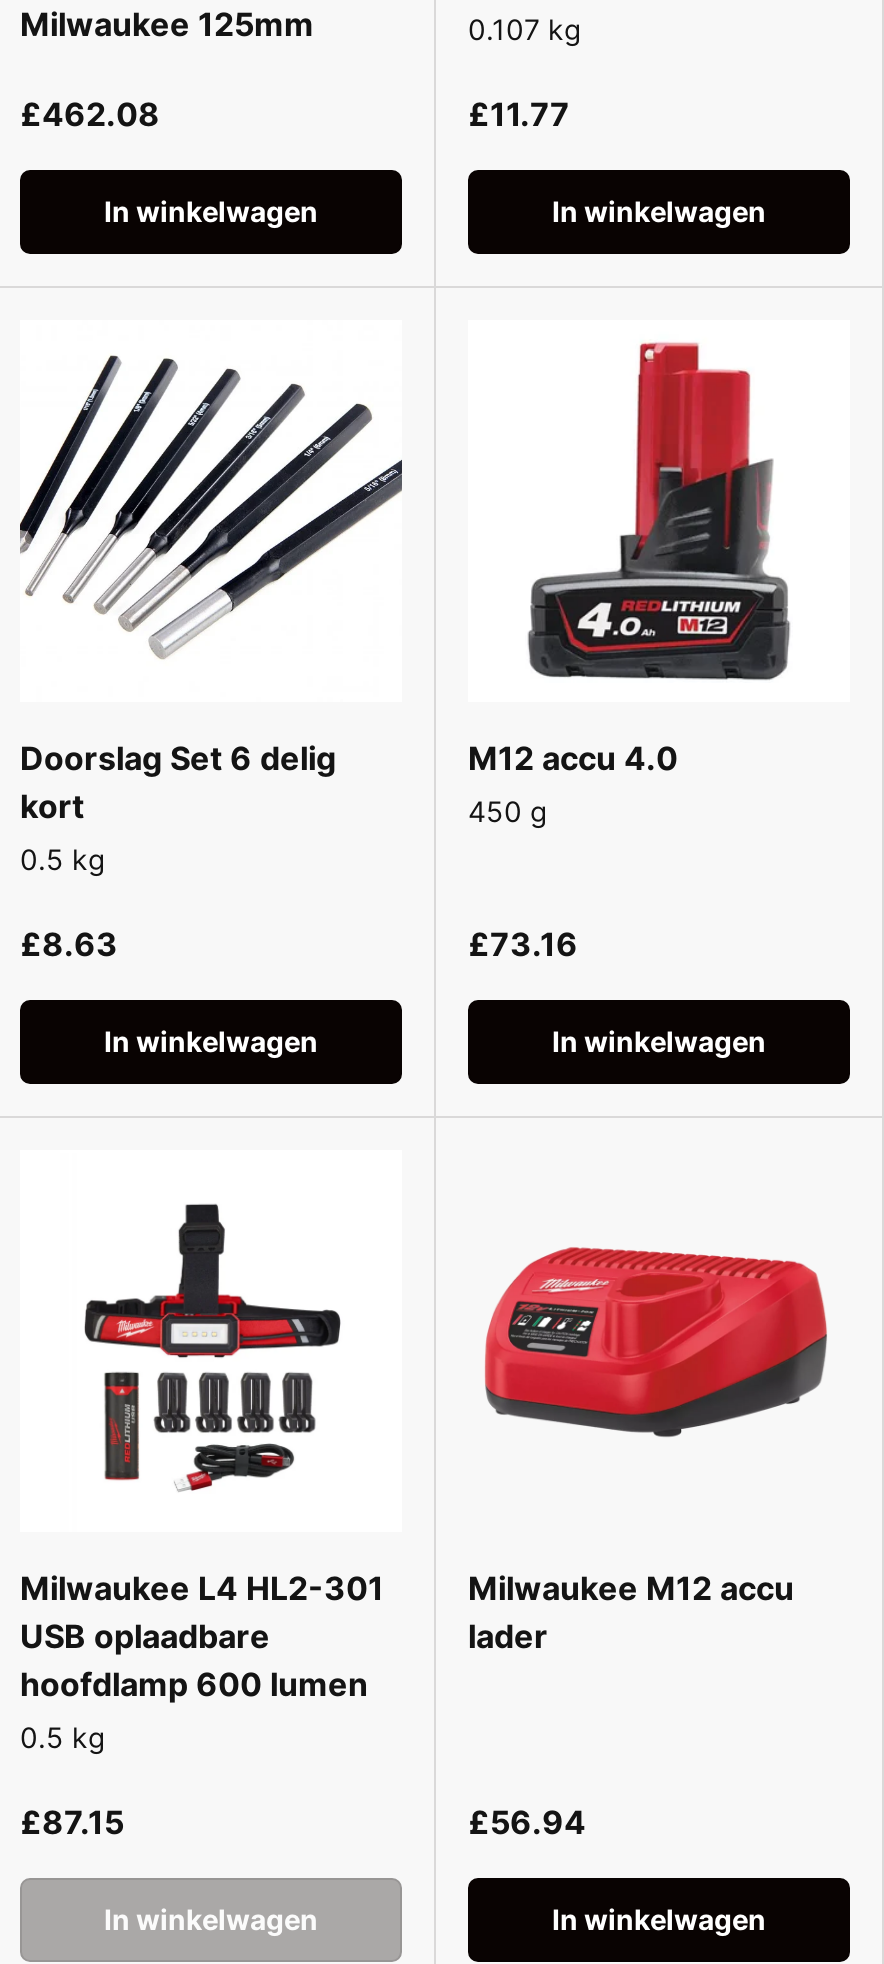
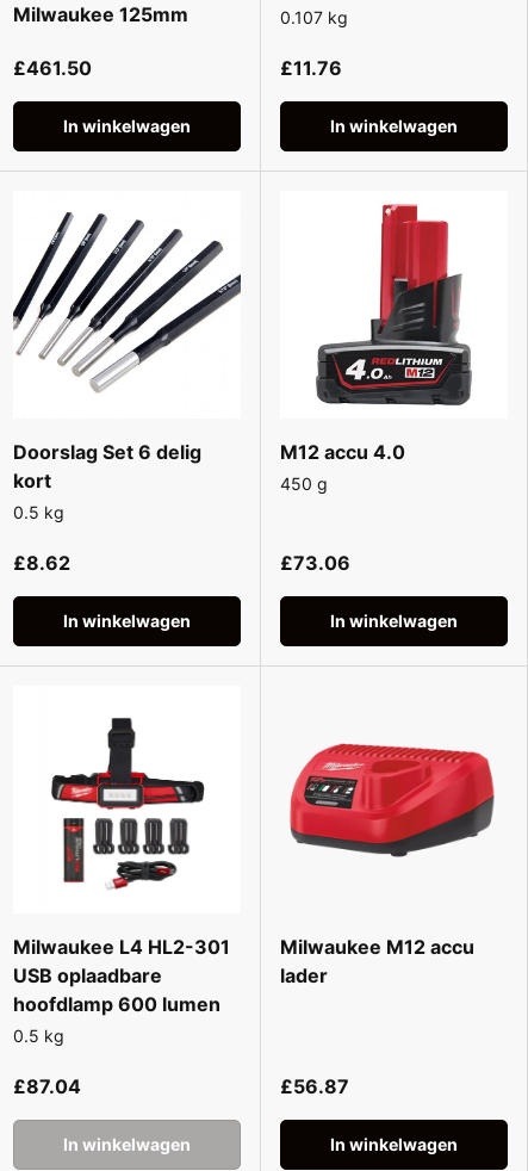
- £462.08
+ £461.50

- £11.77
+ £11.76

- £8.63
+ £8.62

- £73.16
+ £73.06

- £87.15
+ £87.04

- £56.94
+ £56.87
